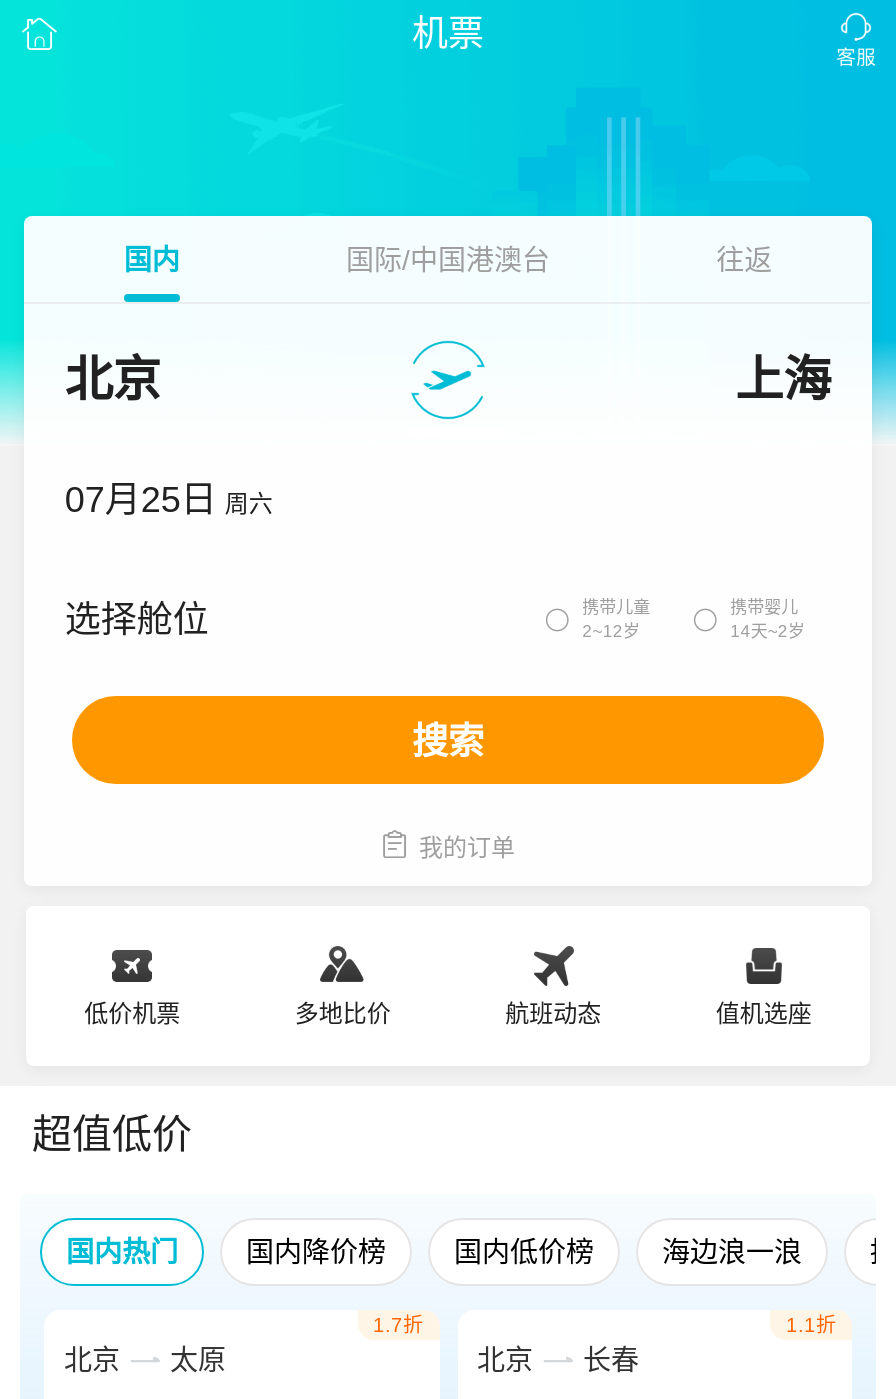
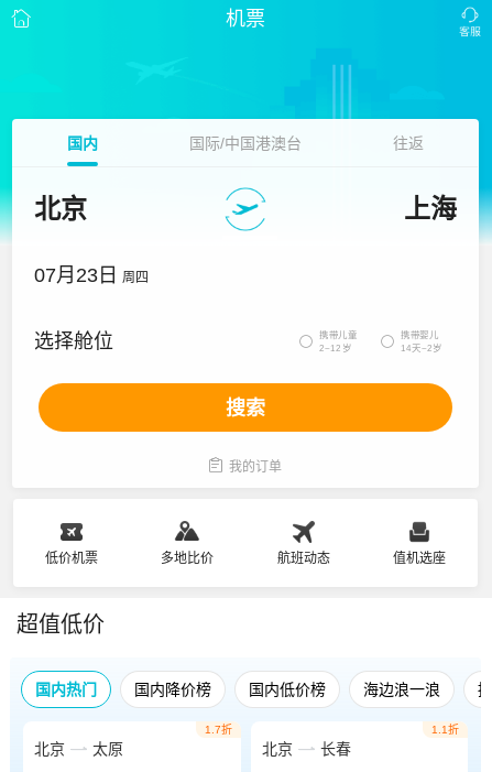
- 07月25日 周六
+ 07月23日 周四
